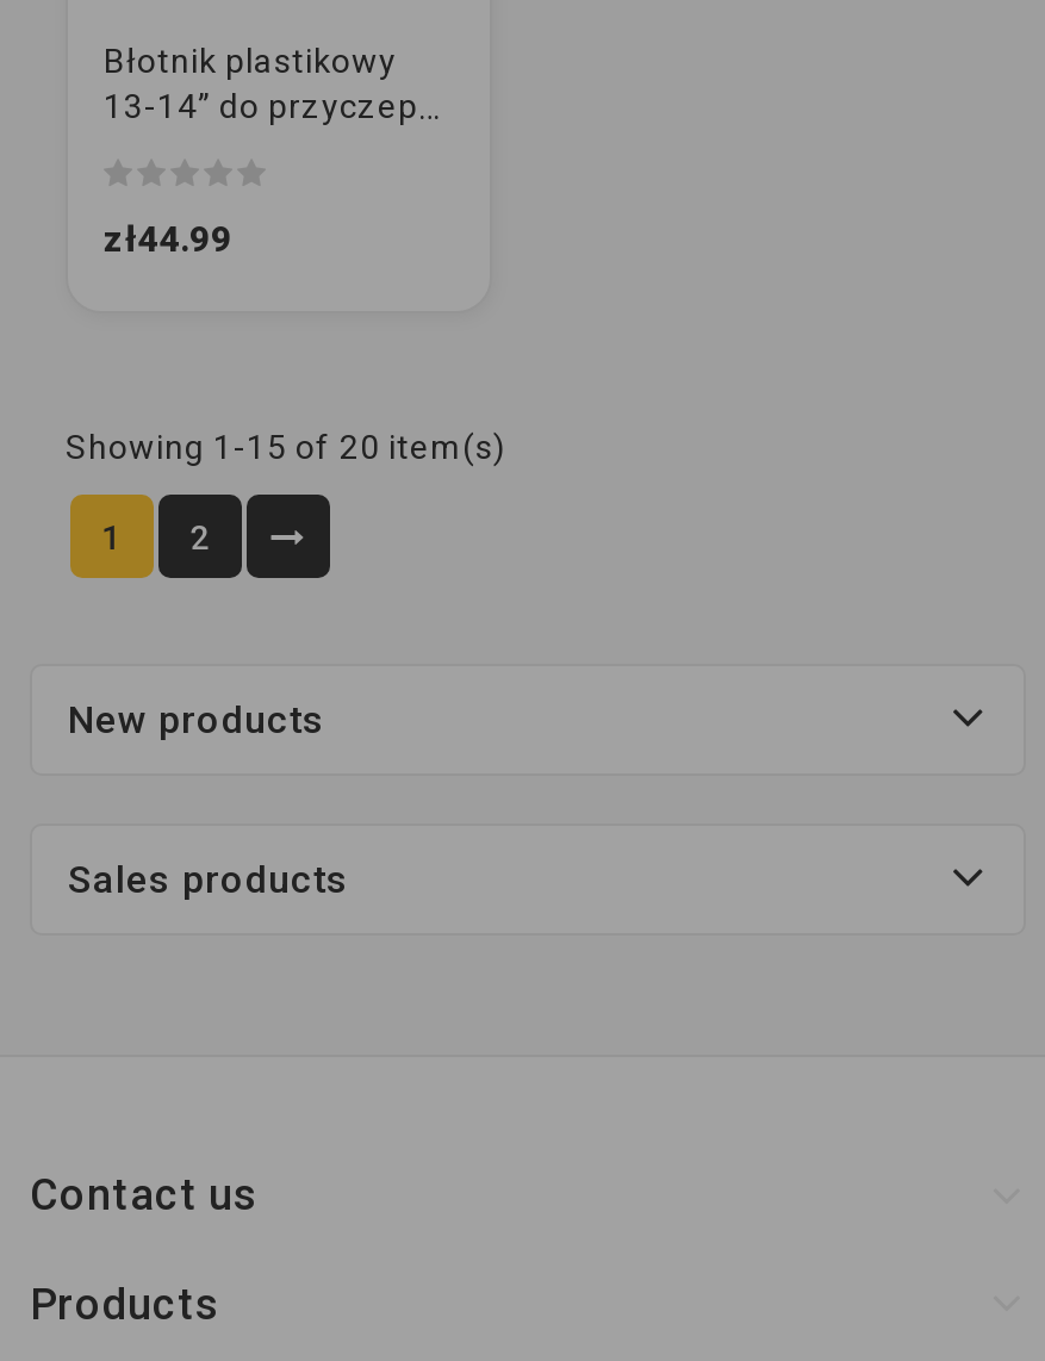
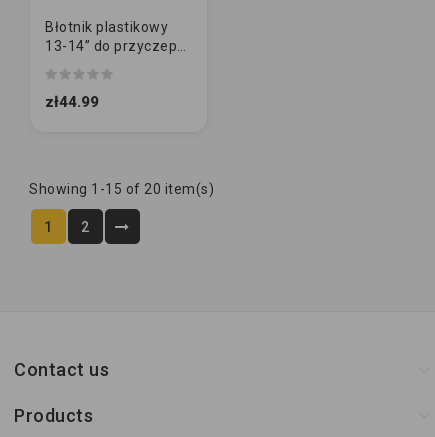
- New products

- Sales products
